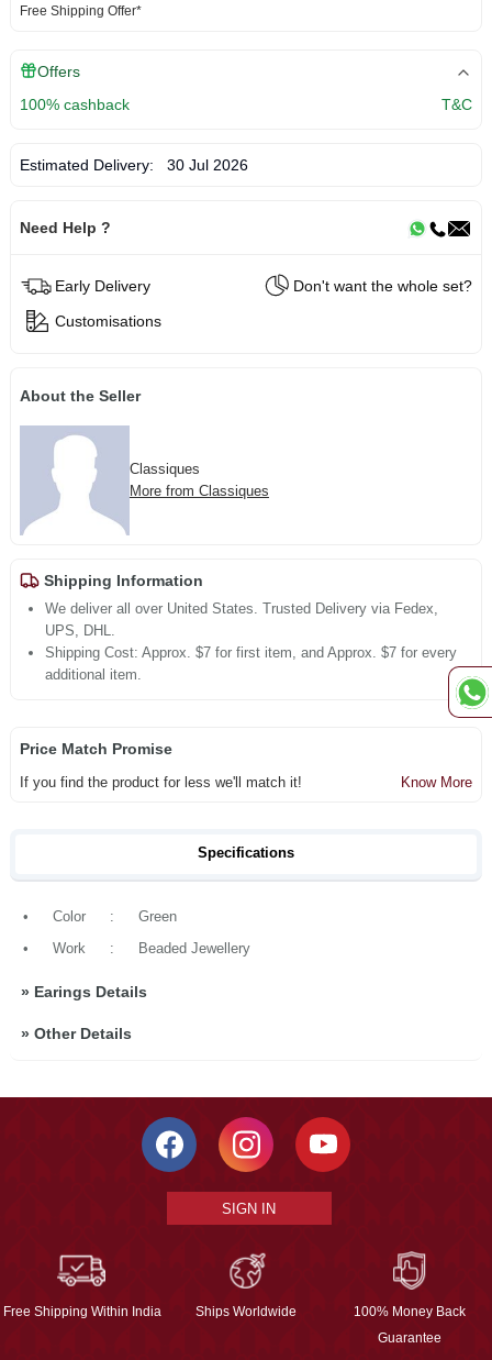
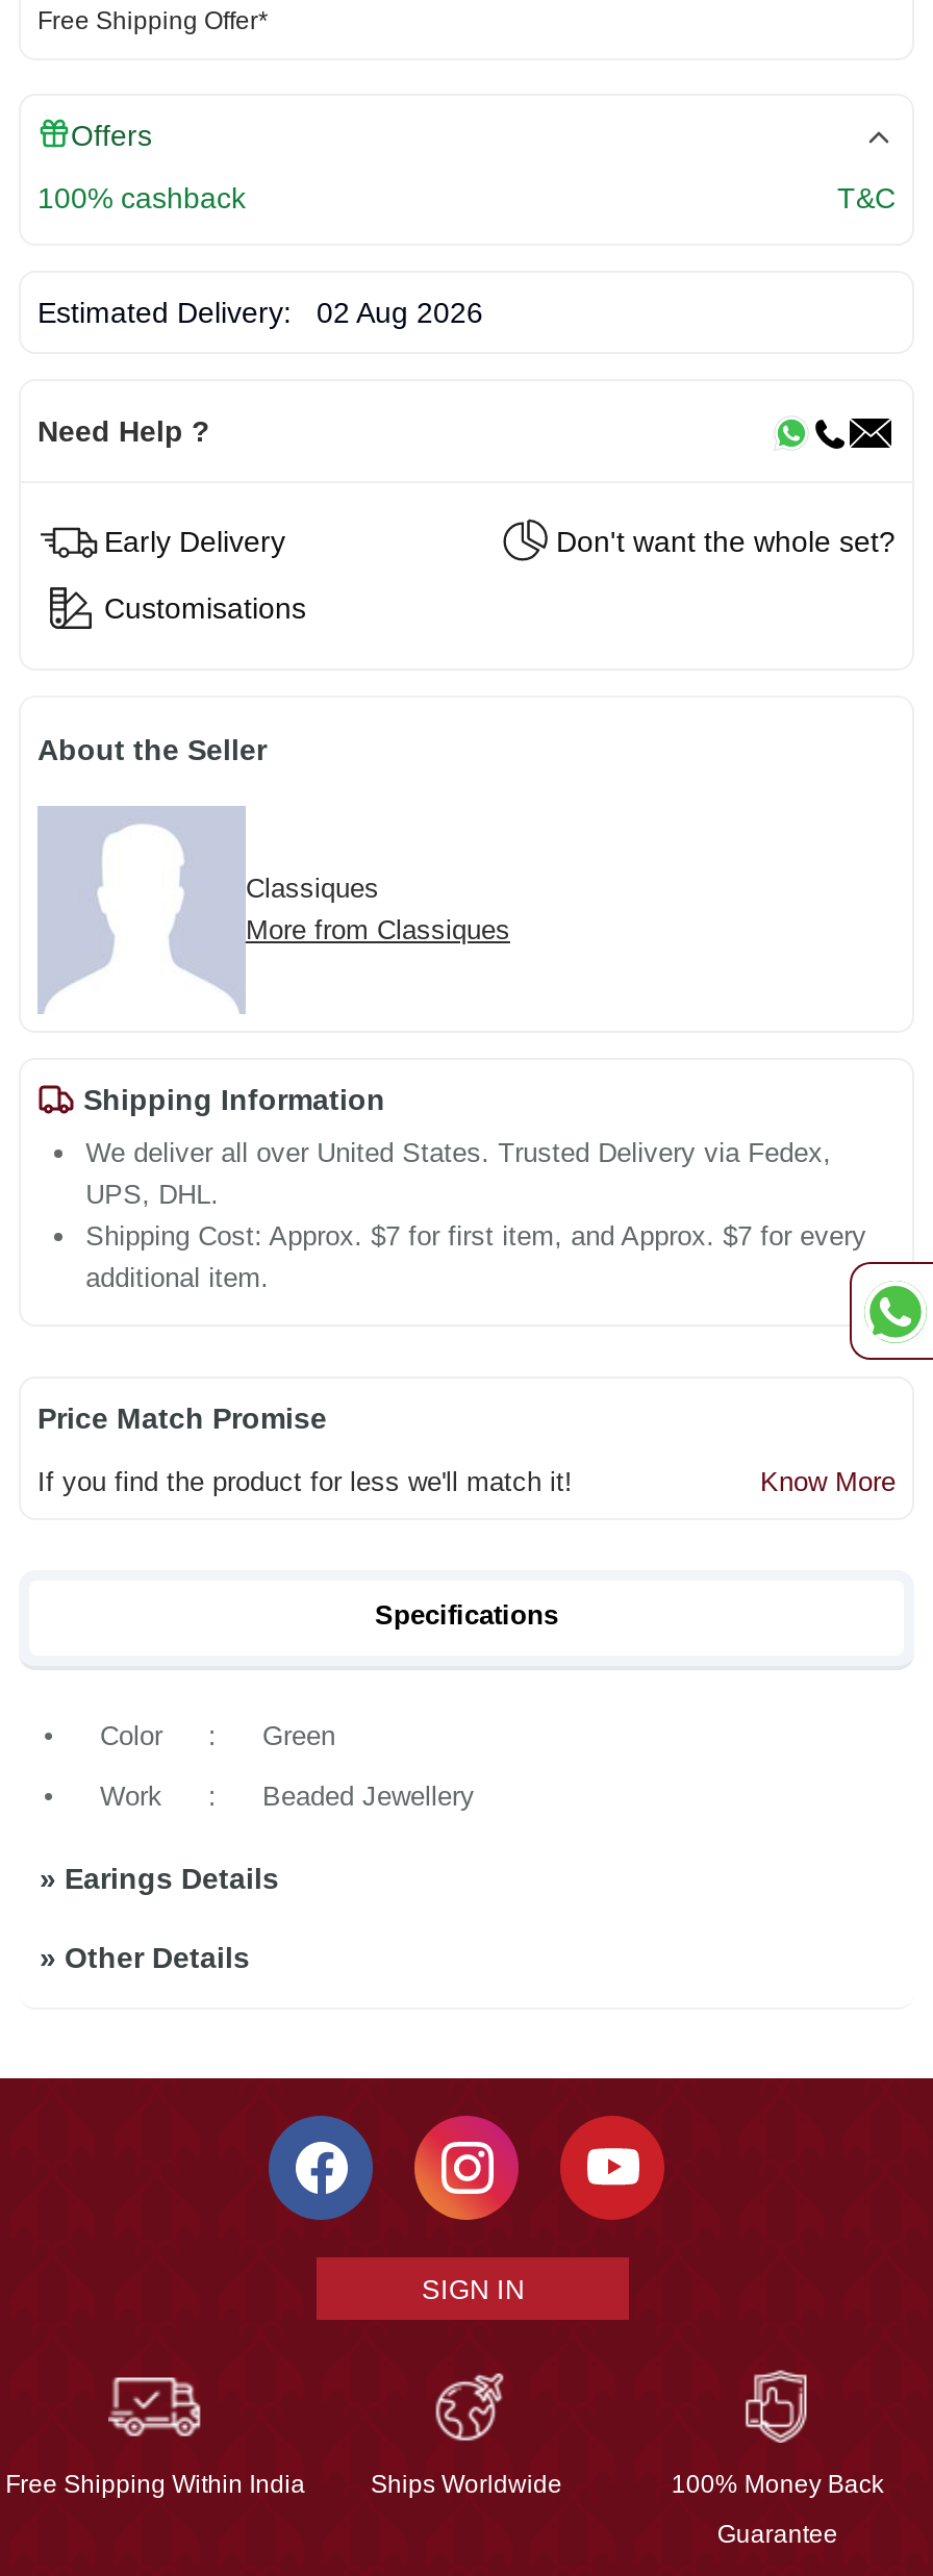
- Estimated Delivery: 30 Jul 2026
+ Estimated Delivery: 02 Aug 2026
